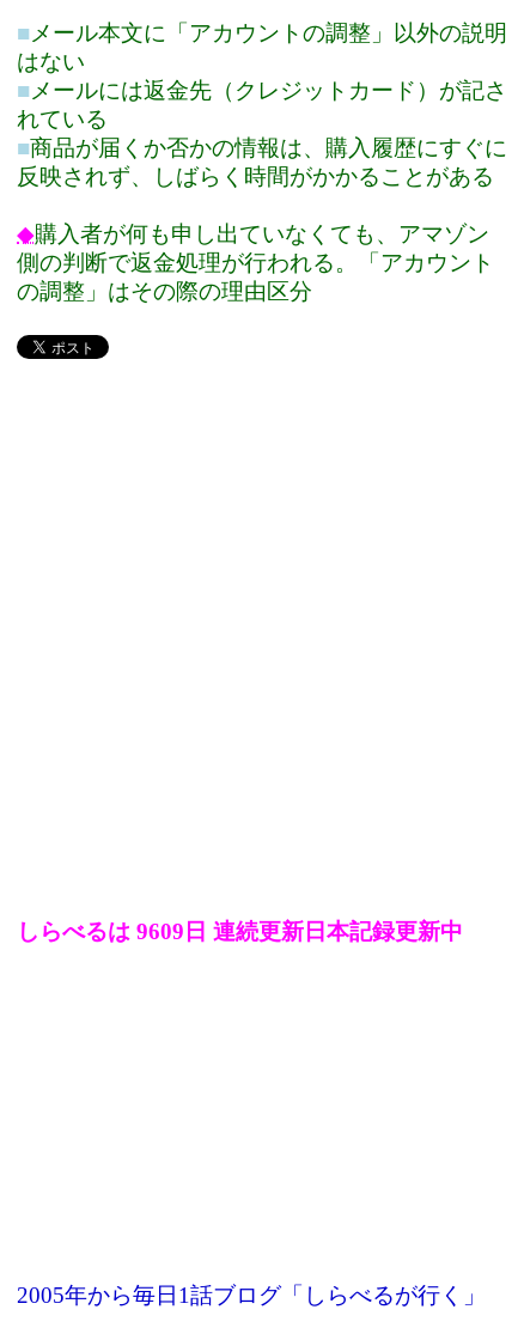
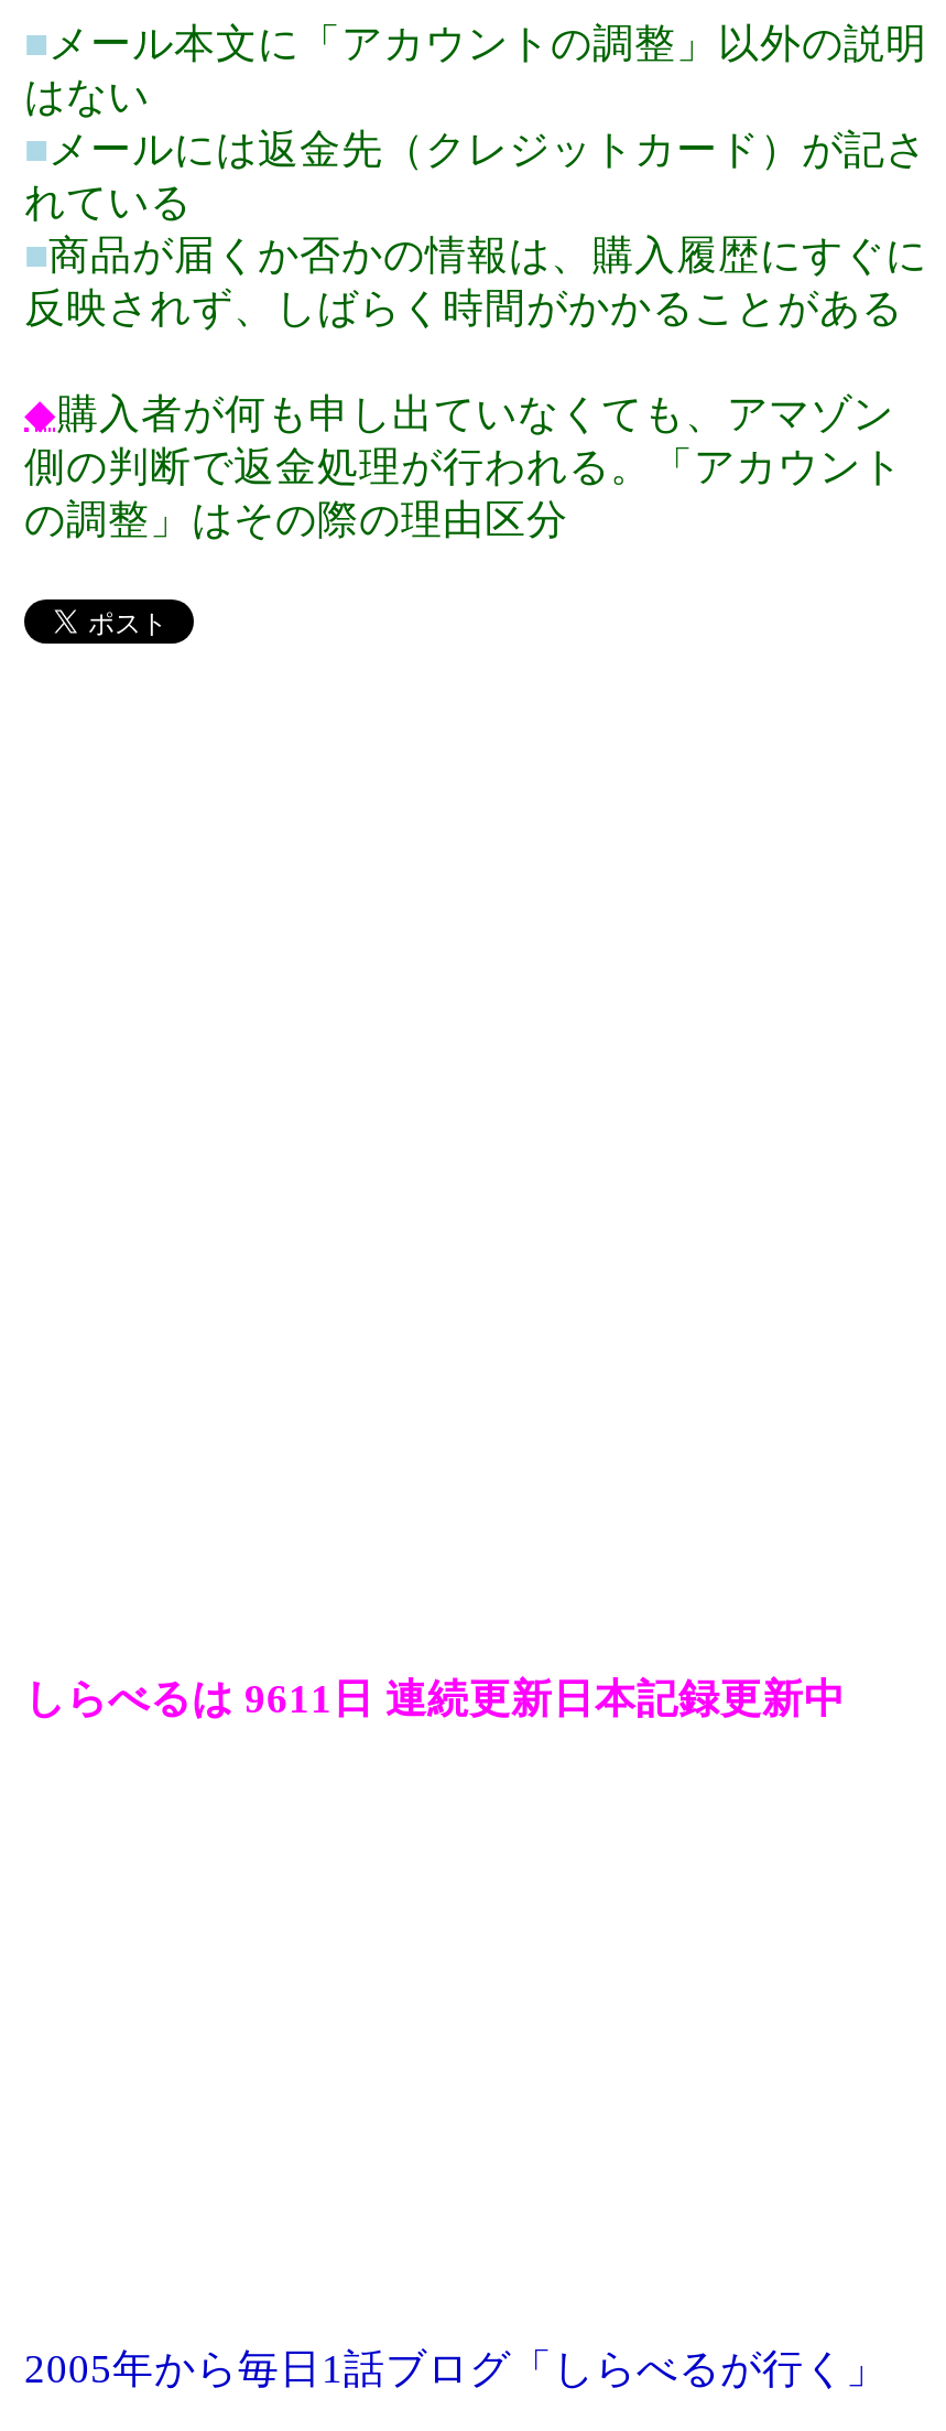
- しらべるは 9609日 連続更新日本記録更新中
+ しらべるは 9611日 連続更新日本記録更新中
